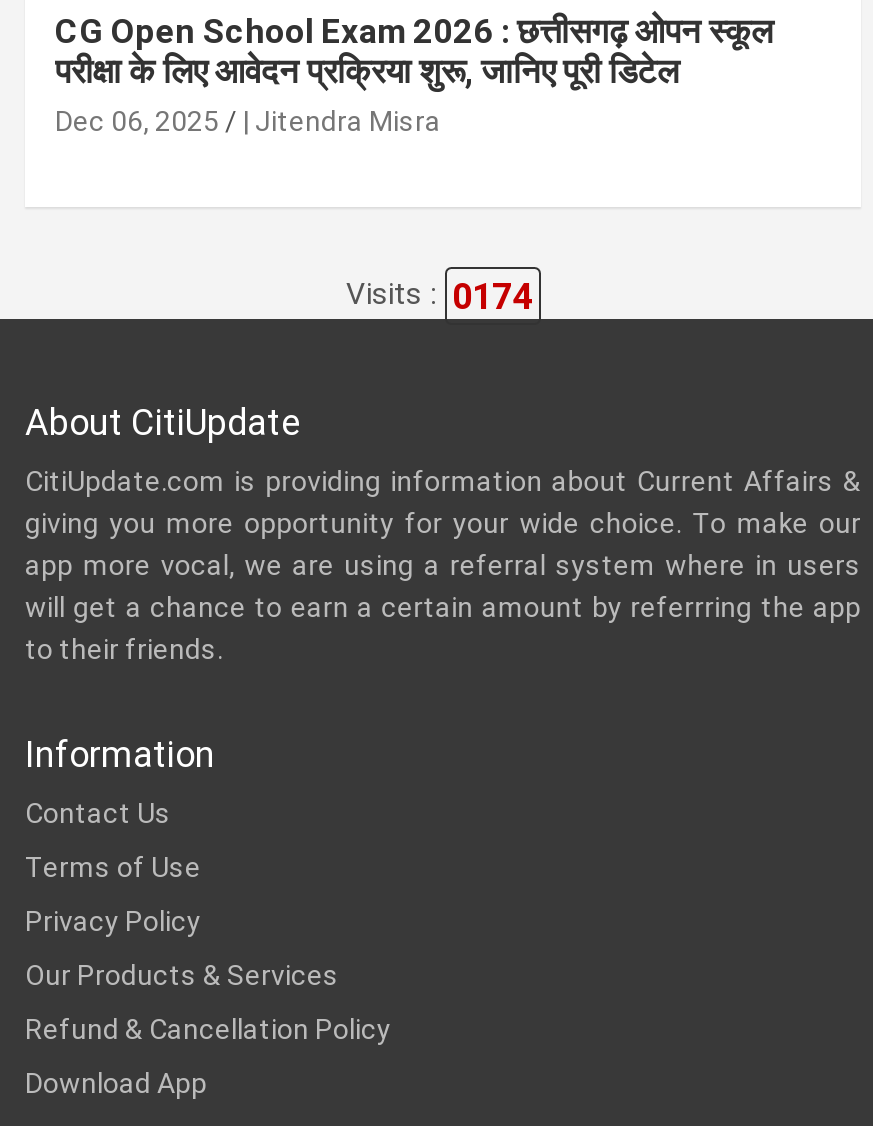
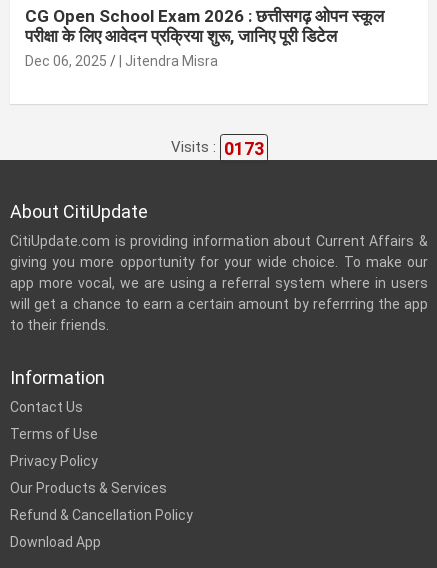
- Visits : 0174
+ Visits : 0173
